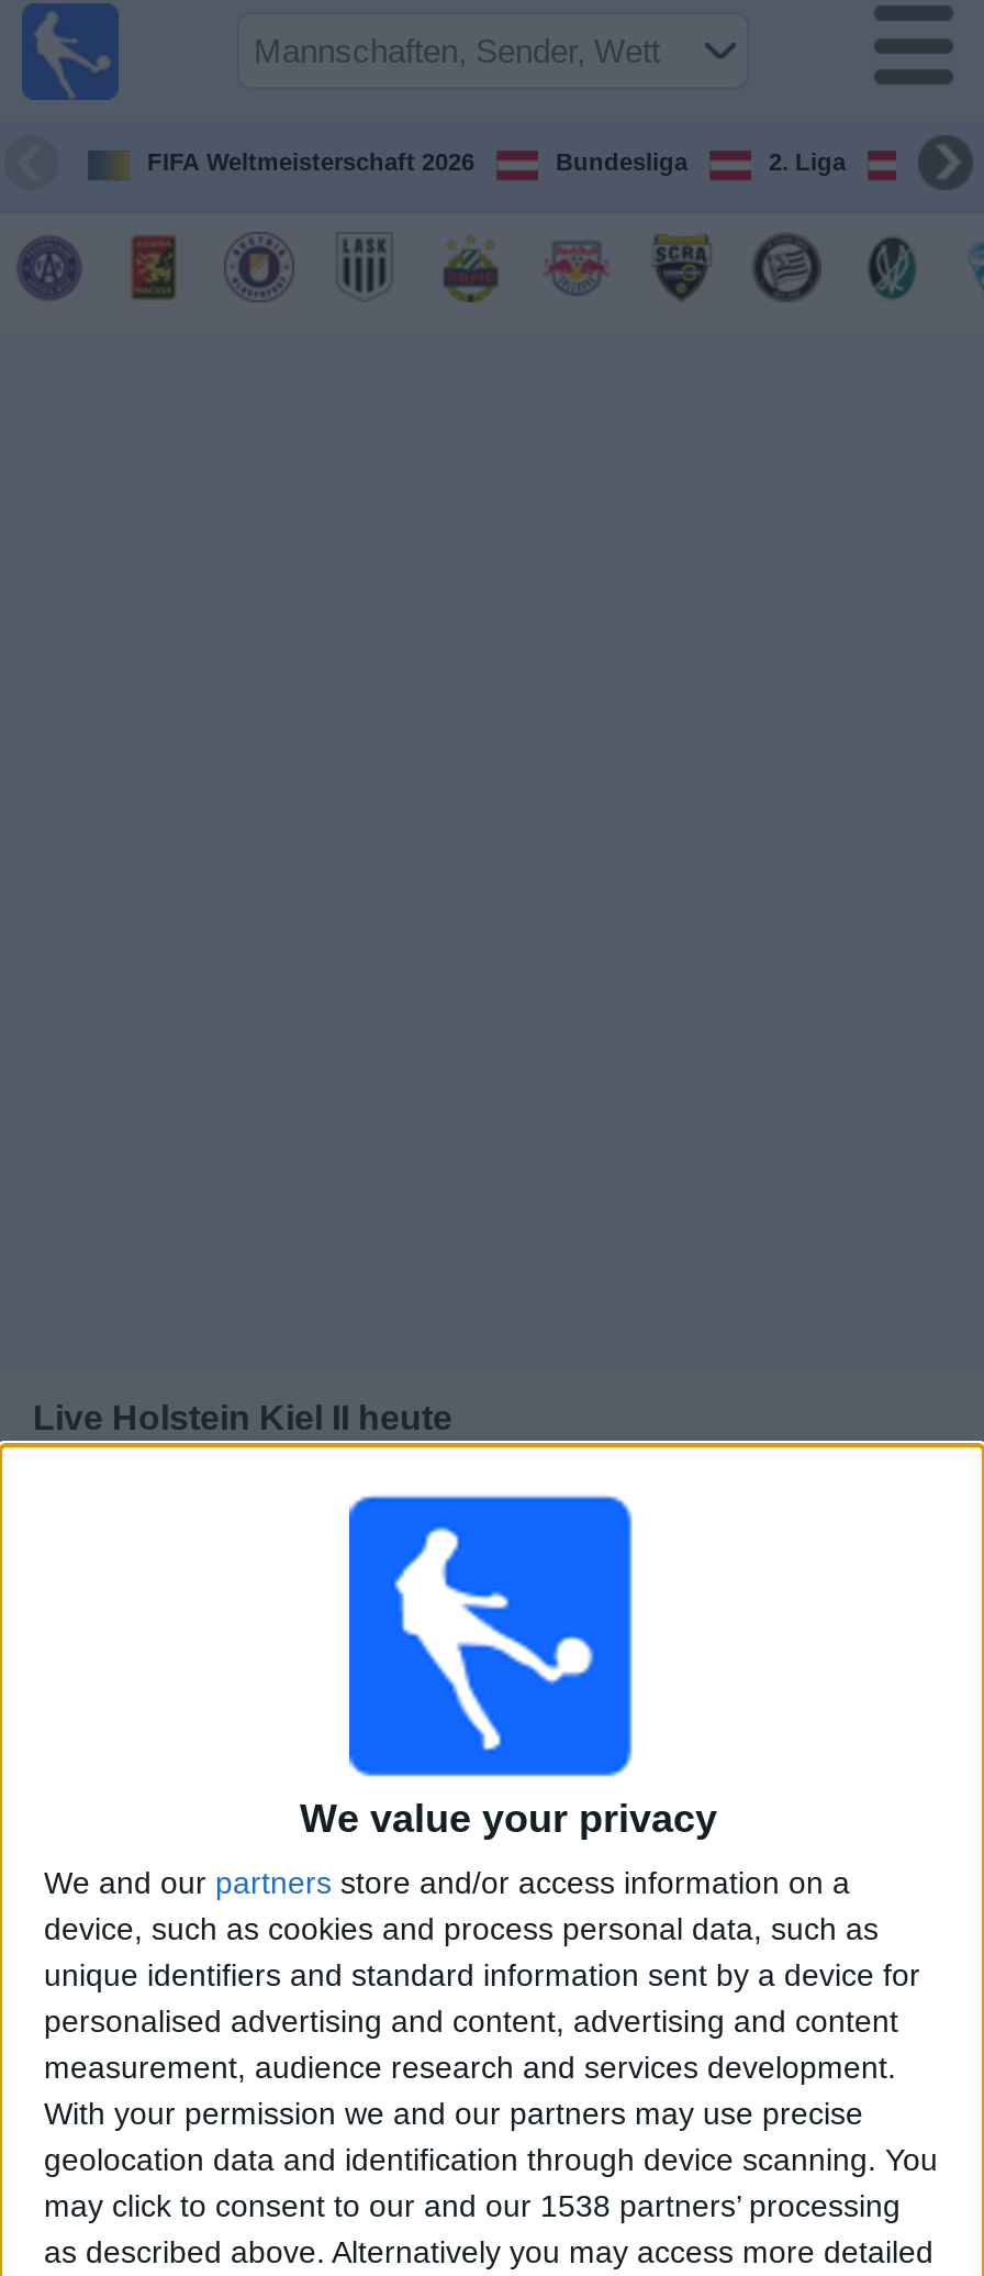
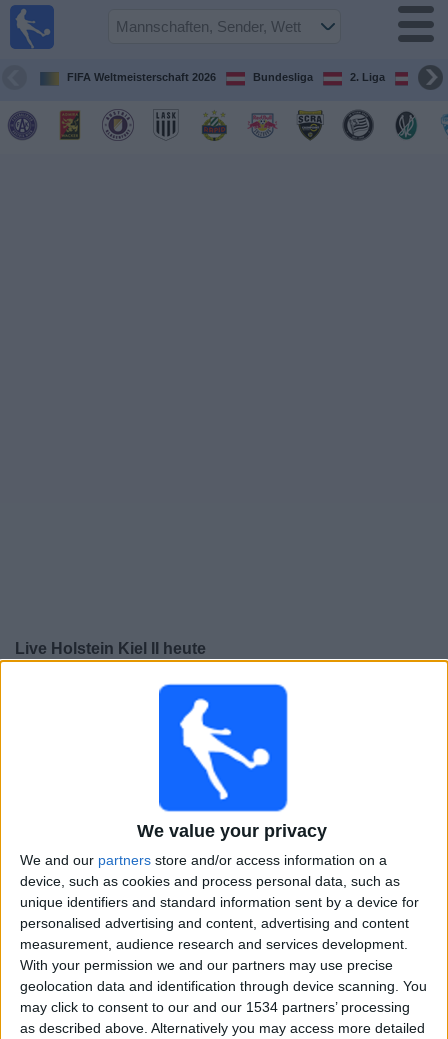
- may click to consent to our and our 1538 partners’ processing
+ may click to consent to our and our 1534 partners’ processing
